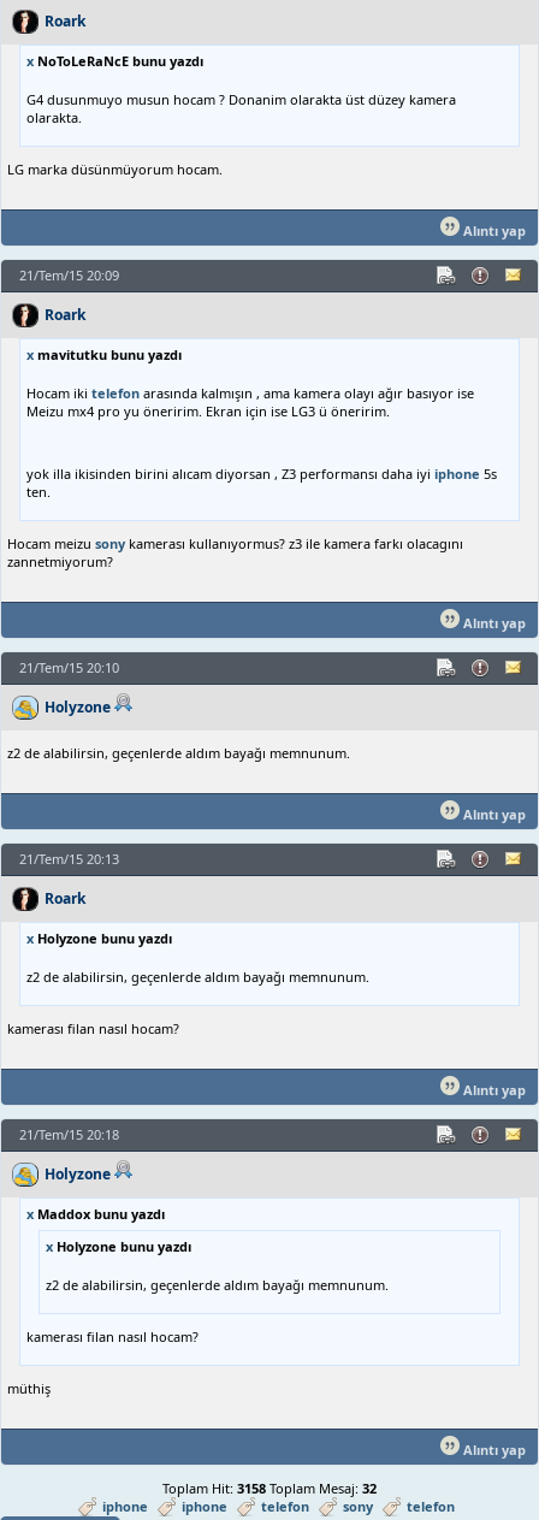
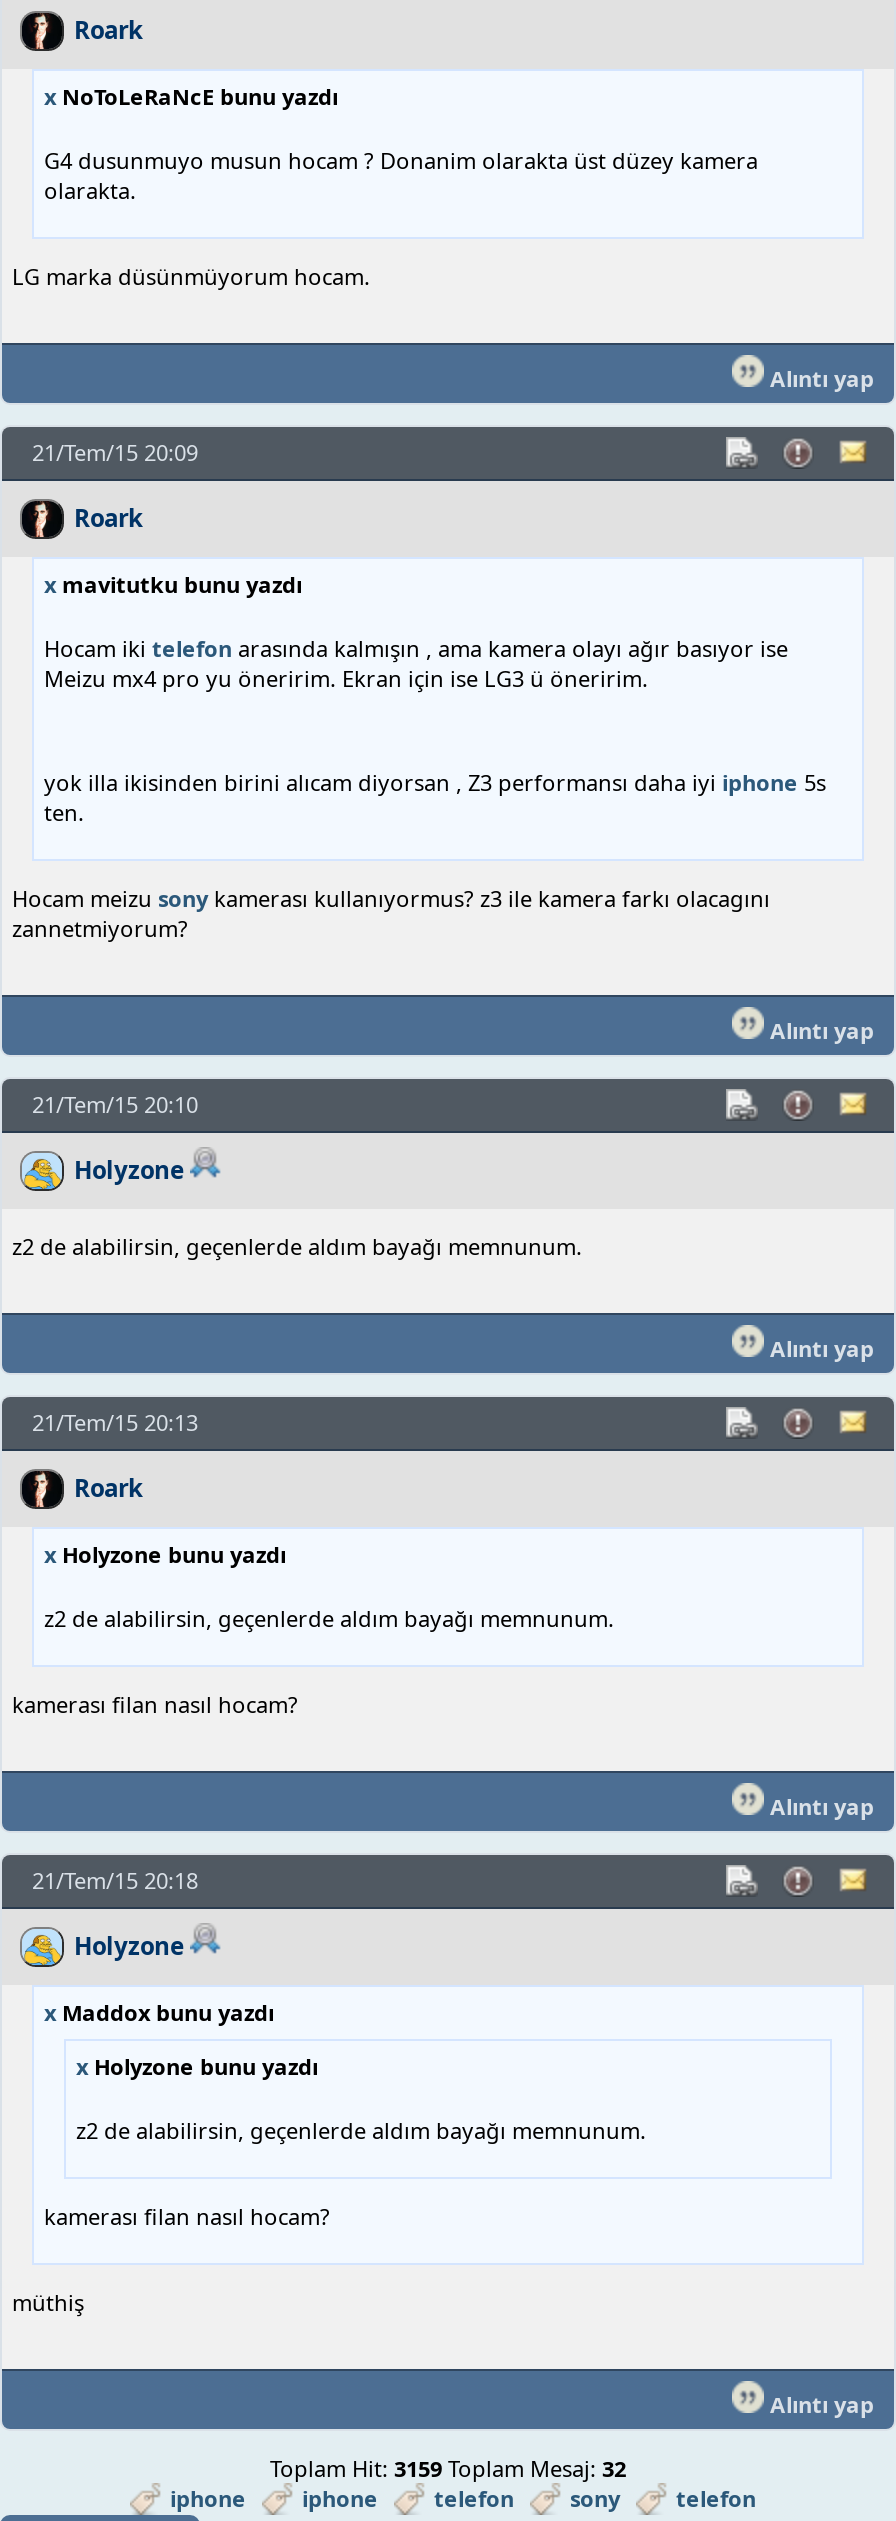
- Toplam Hit: 3158 Toplam Mesaj: 32
+ Toplam Hit: 3159 Toplam Mesaj: 32
